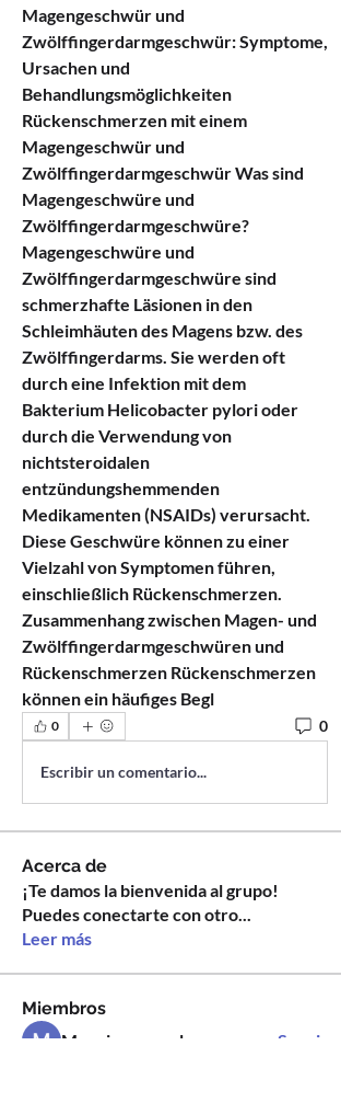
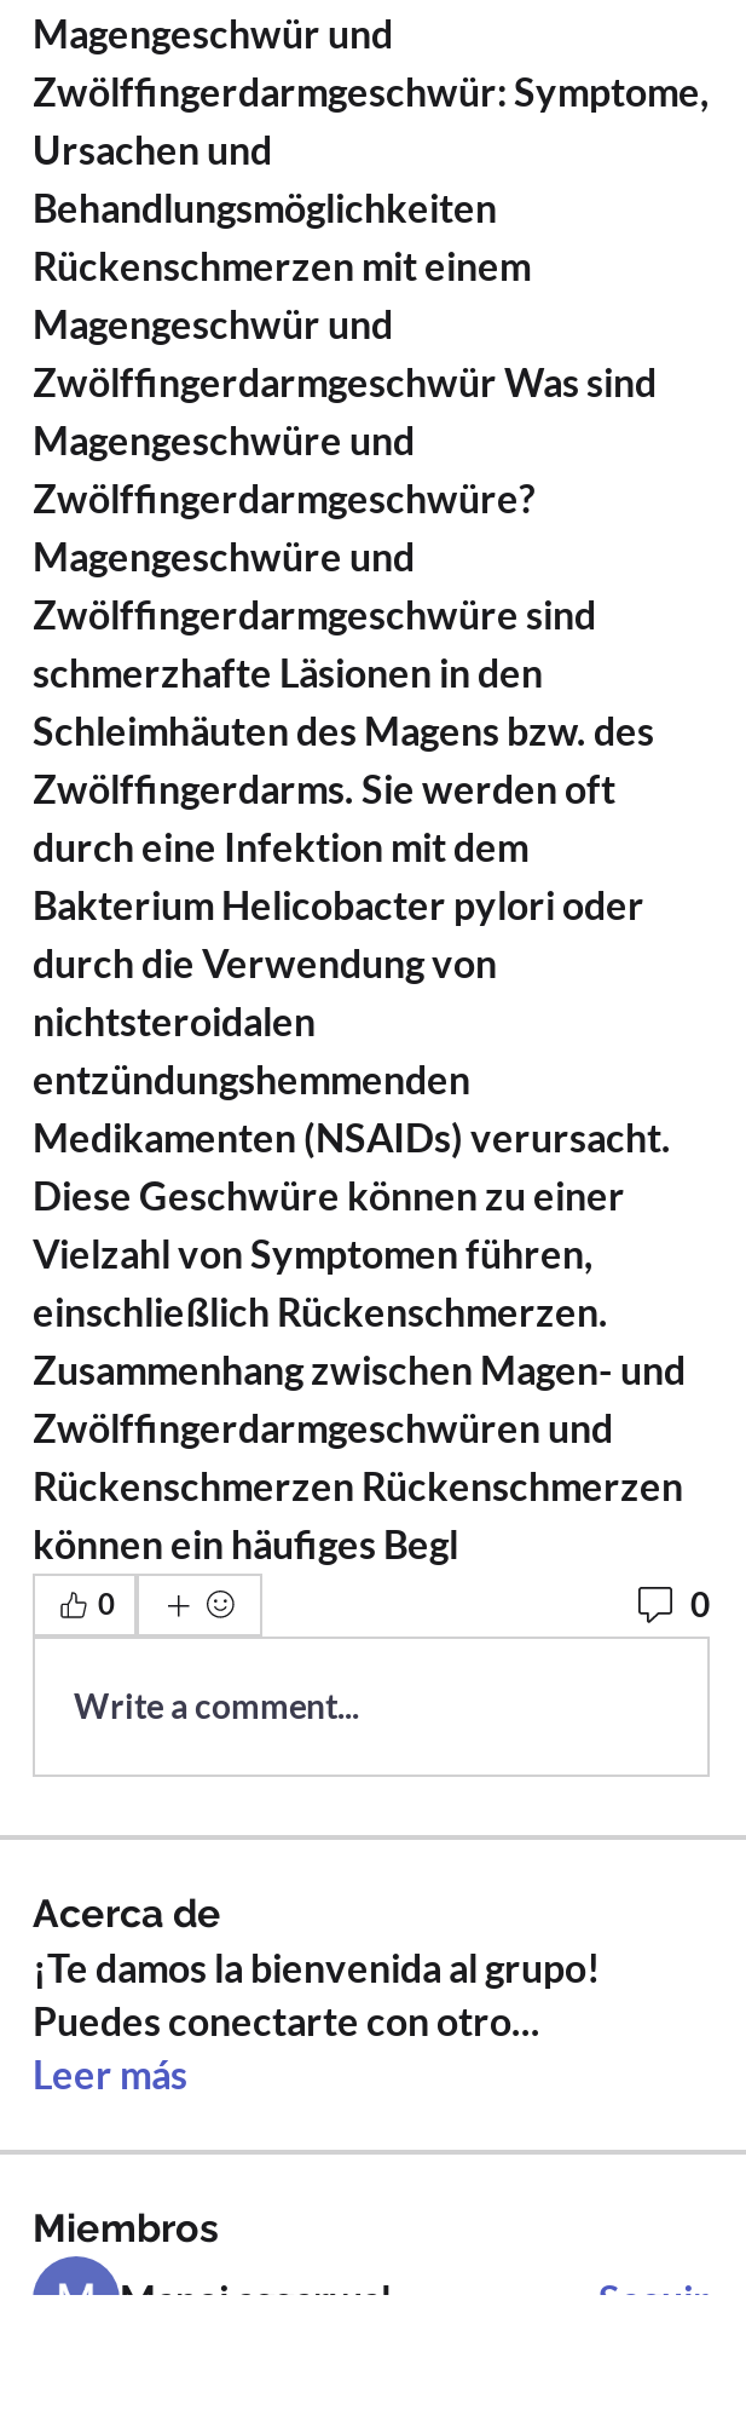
- Escribir un comentario...
+ Write a comment...
